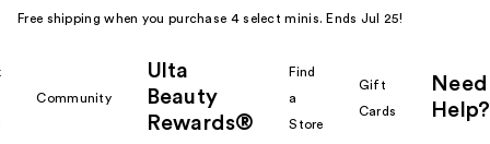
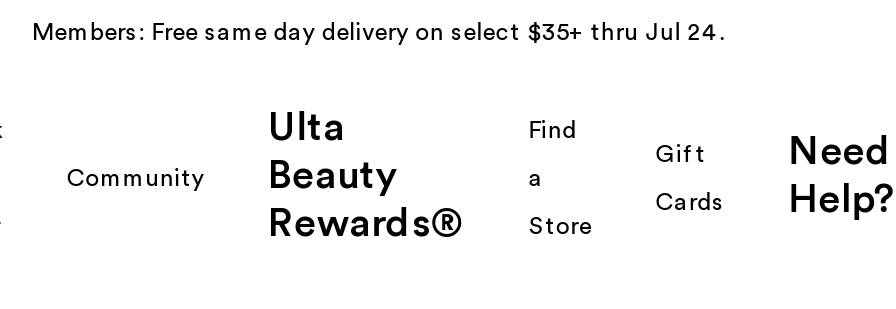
- Free shipping when you purchase 4 select minis. Ends Jul 25!
+ Members: Free same day delivery on select $35+ thru Jul 24.
